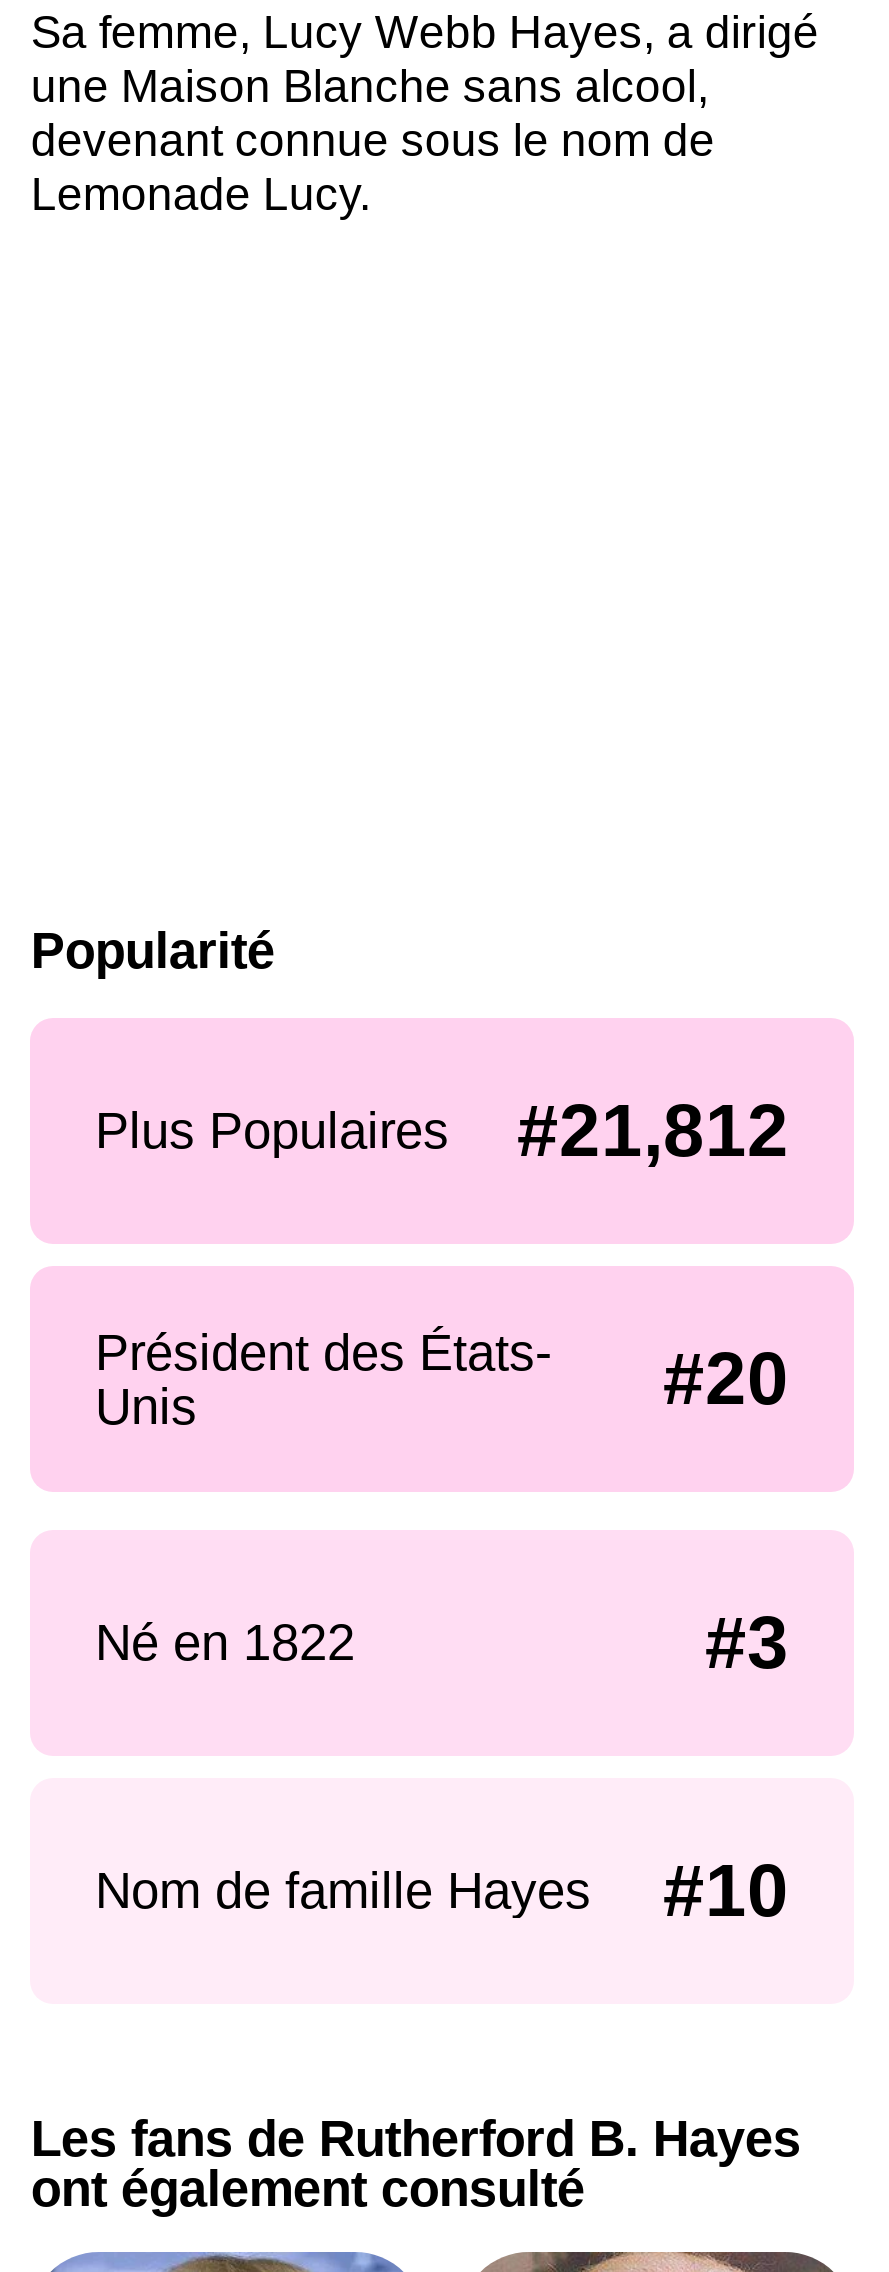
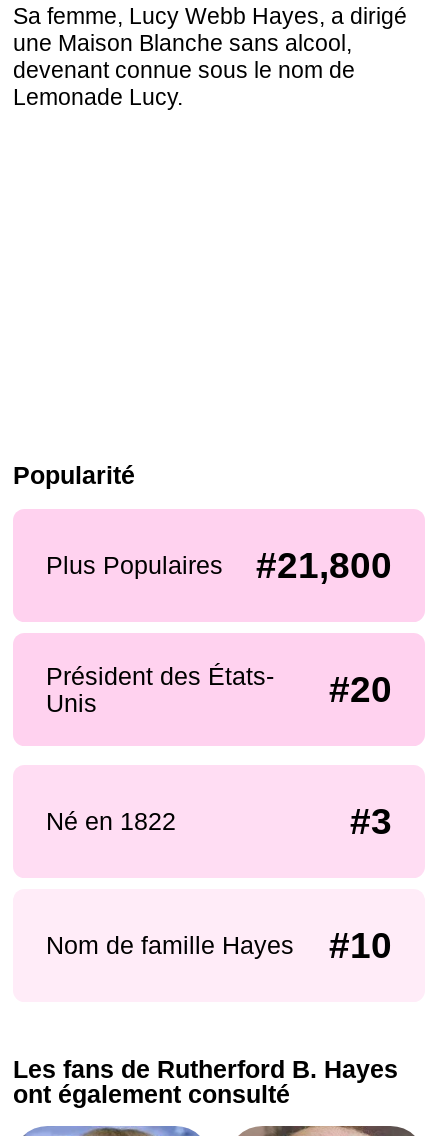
- Plus Populaires #21,812
+ Plus Populaires #21,800
